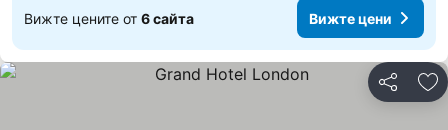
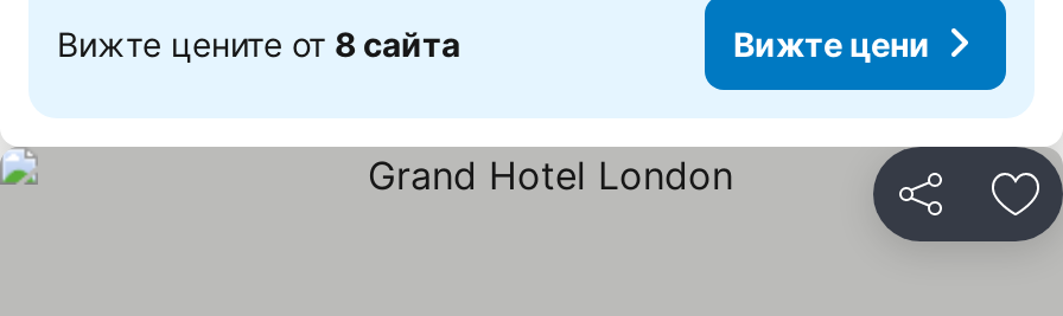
- Вижте цените от 6 сайта
+ Вижте цените от 8 сайта
